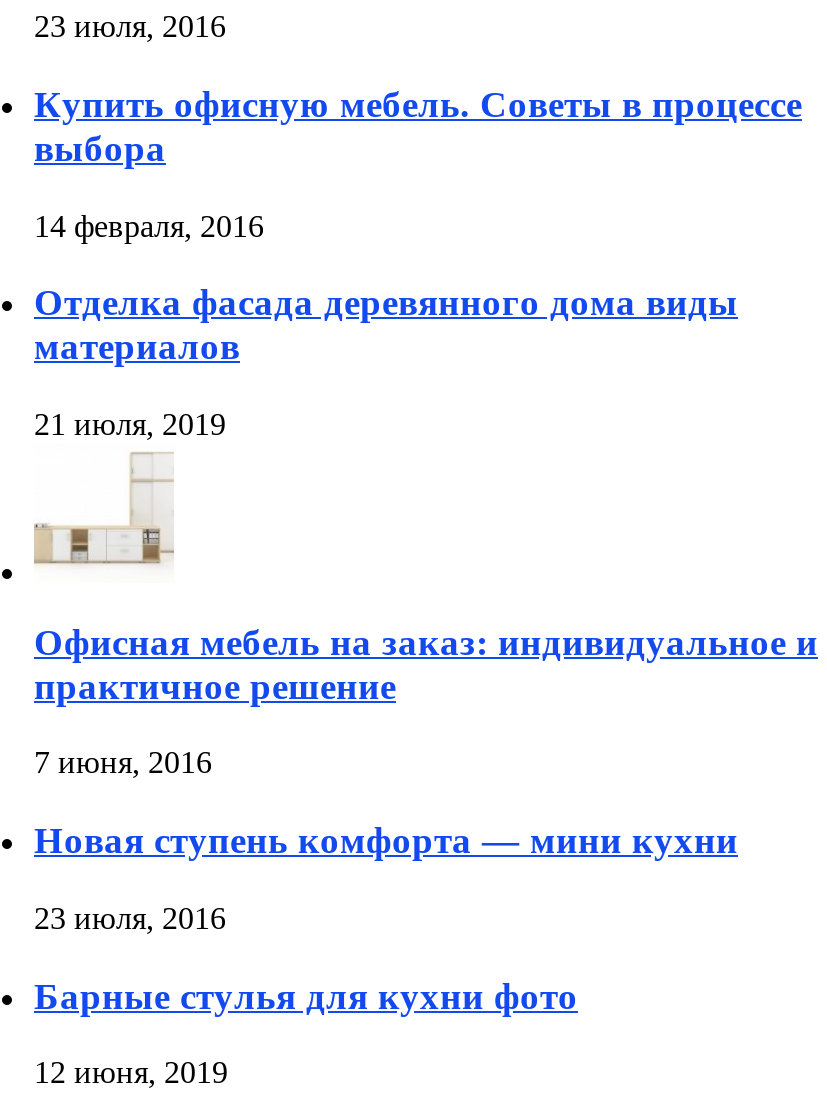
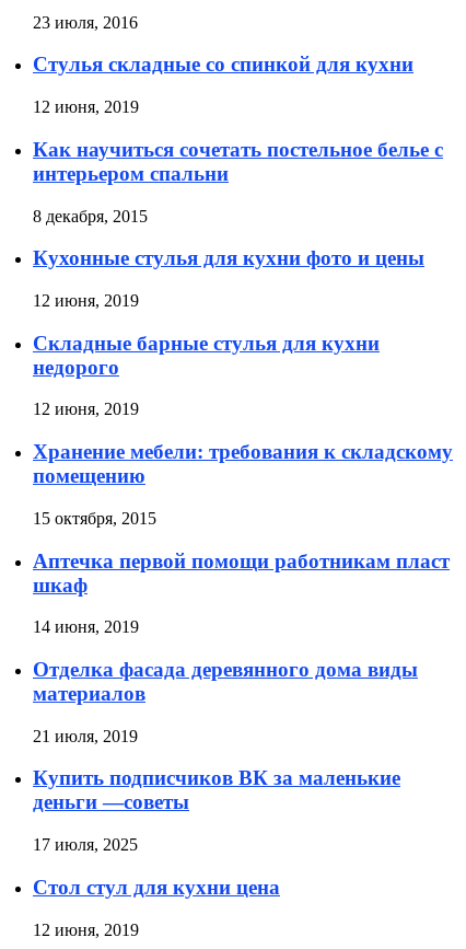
- Купить офисную мебель. Советы в процессе
- выбора
- 14 февраля, 2016
+ Стулья складные со спинкой для кухни
+ 12 июня, 2019
+ Как научиться сочетать постельное белье с
+ интерьером спальни
+ 8 декабря, 2015
+ Кухонные стулья для кухни фото и цены
+ 12 июня, 2019
+ Складные барные стулья для кухни
+ недорого
+ 12 июня, 2019
+ Хранение мебели: требования к складскому
+ помещению
+ 15 октября, 2015
+ Аптечка первой помощи работникам пласт
+ шкаф
+ 14 июня, 2019

moved down: Отделка фасада деревянного дома виды | материалов | 21 июля, 2019

- Офисная мебель на заказ: индивидуальное и
- практичное решение
- 7 июня, 2016
- Новая ступень комфорта — мини кухни
- 23 июля, 2016
- Барные стулья для кухни фото
+ Купить подписчиков ВК за маленькие
+ деньги —советы
+ 17 июля, 2025
+ Стол стул для кухни цена
